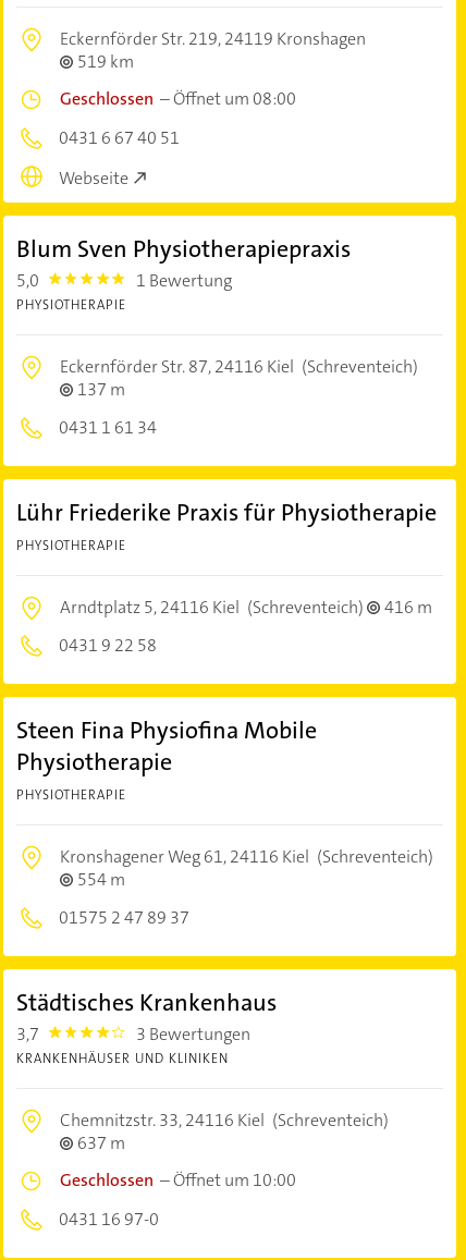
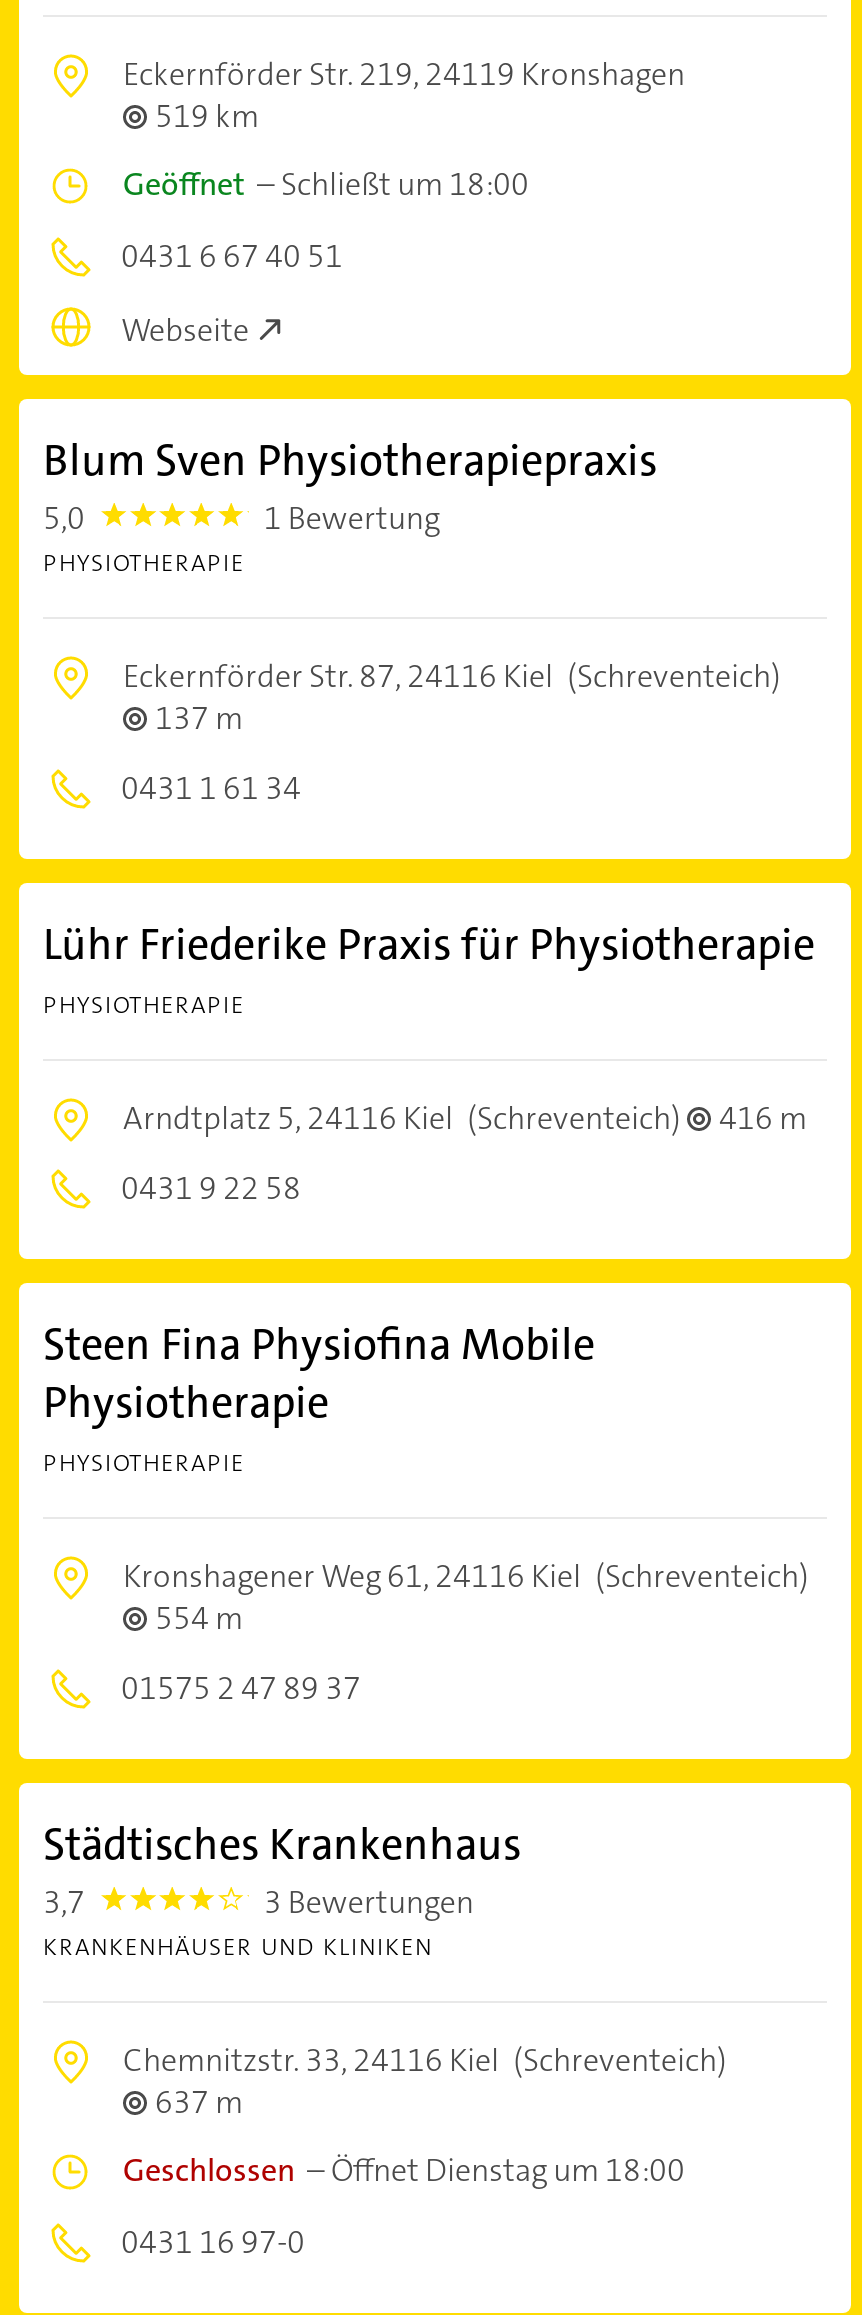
- Geschlossen – Öffnet um 08:00
+ Geöffnet – Schließt um 18:00

- Geschlossen –Öffnet um 10:00
+ Geschlossen –Öffnet Dienstag um 18:00
